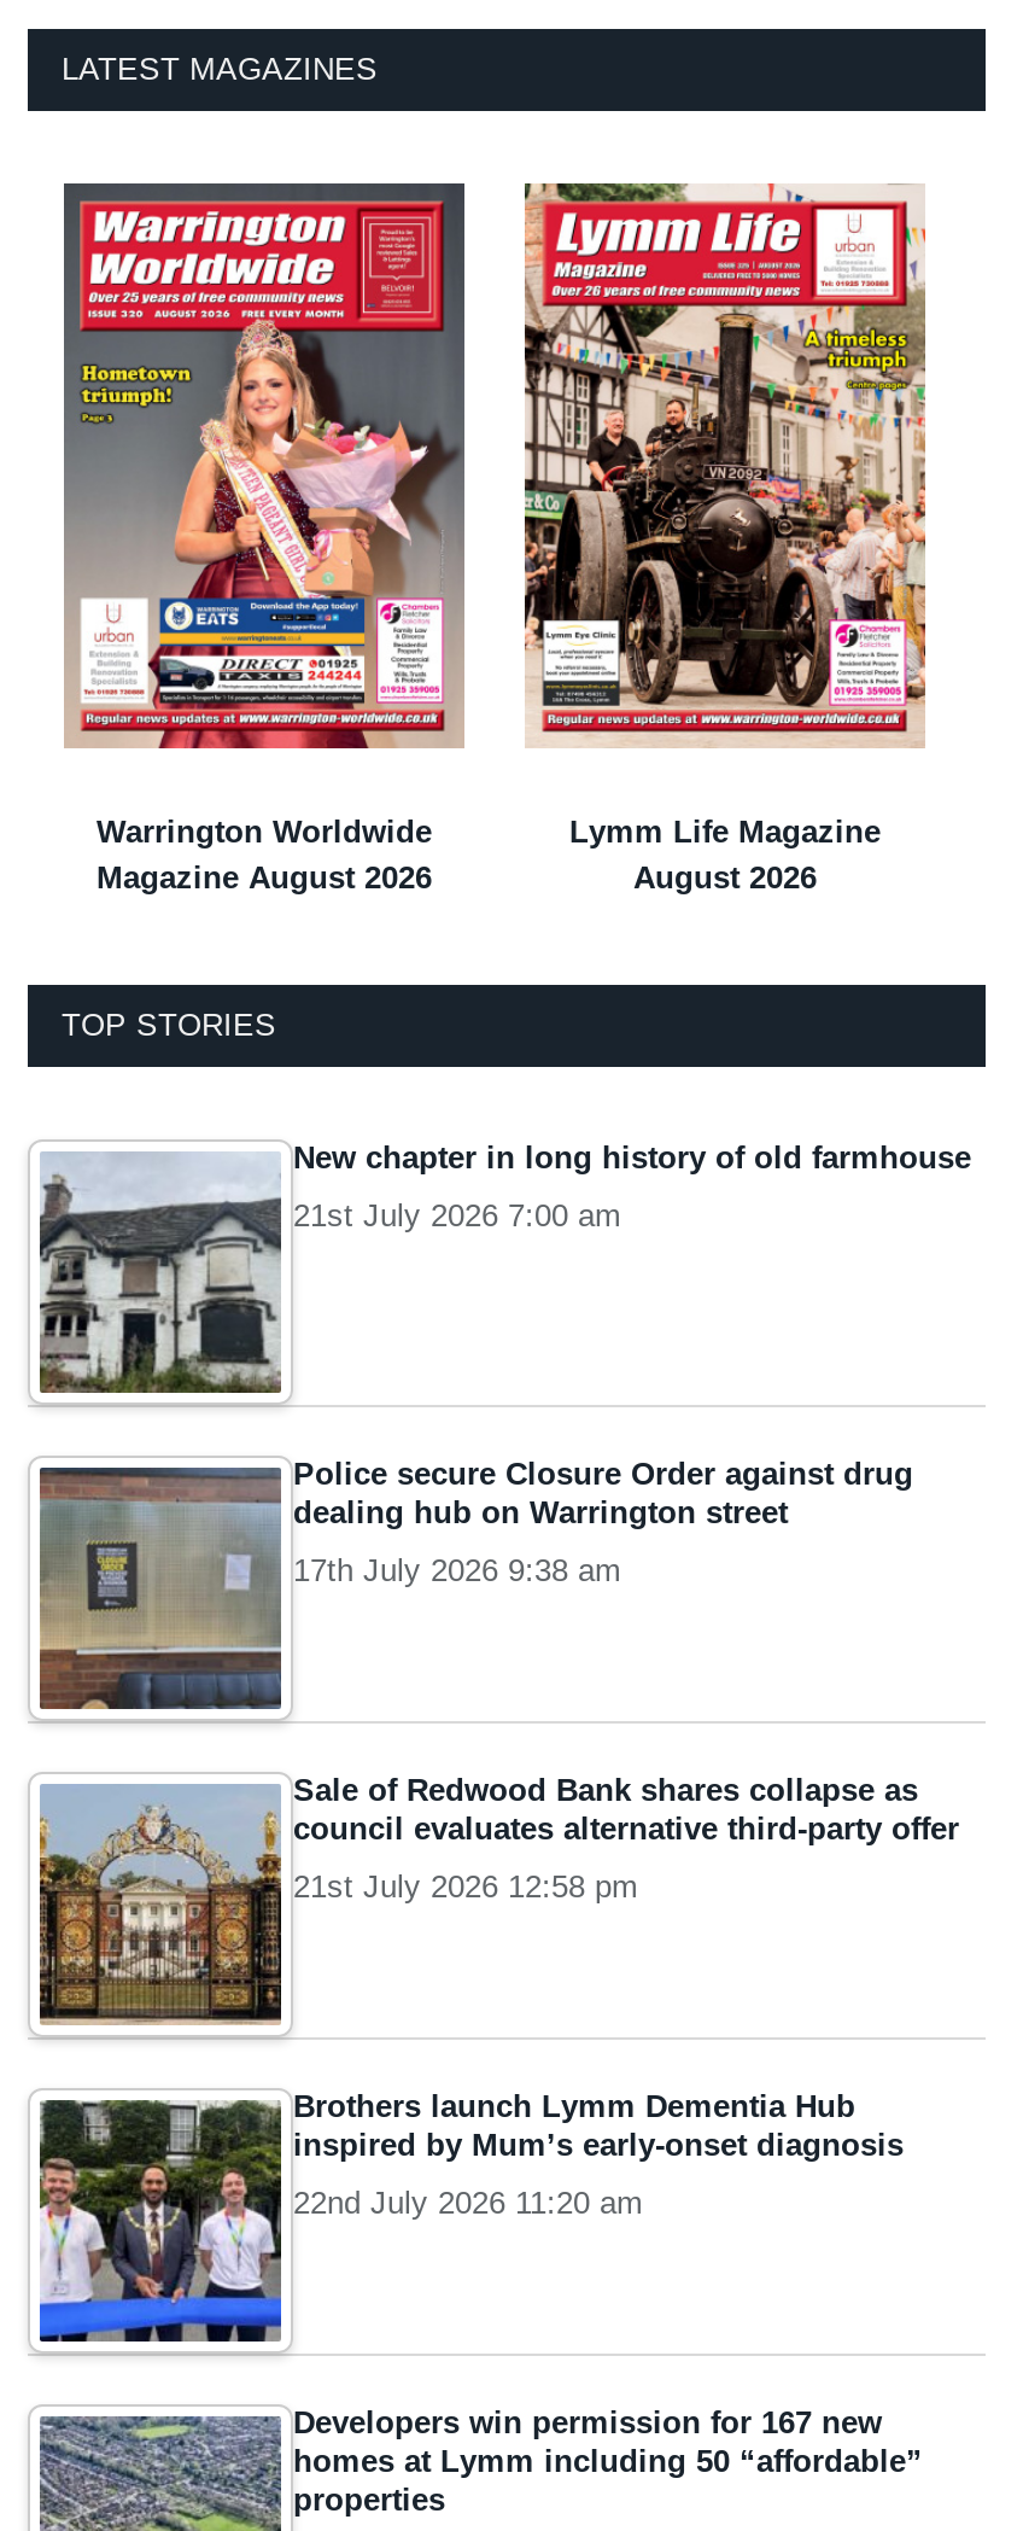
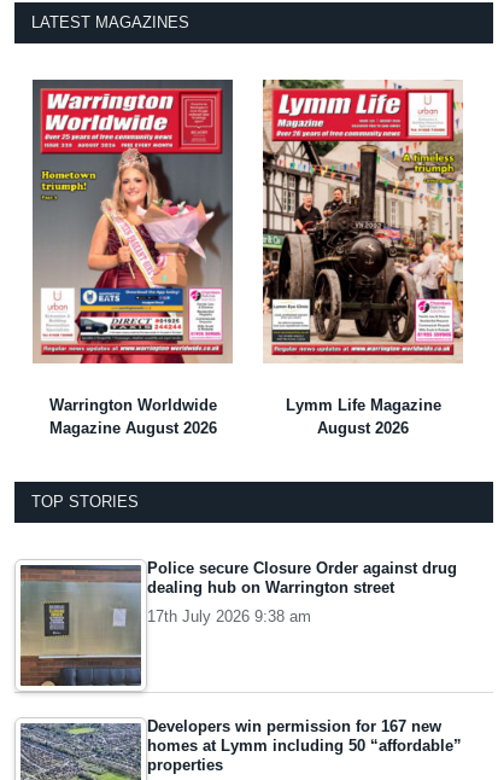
- [image]
- New chapter in long history of old farmhouse
- 21st July 2026 7:00 am

- [image]
- Sale of Redwood Bank shares collapse as
- council evaluates alternative third-party offer
- 21st July 2026 12:58 pm

- [image]
- Brothers launch Lymm Dementia Hub
- inspired by Mum’s early-onset diagnosis
- 22nd July 2026 11:20 am
